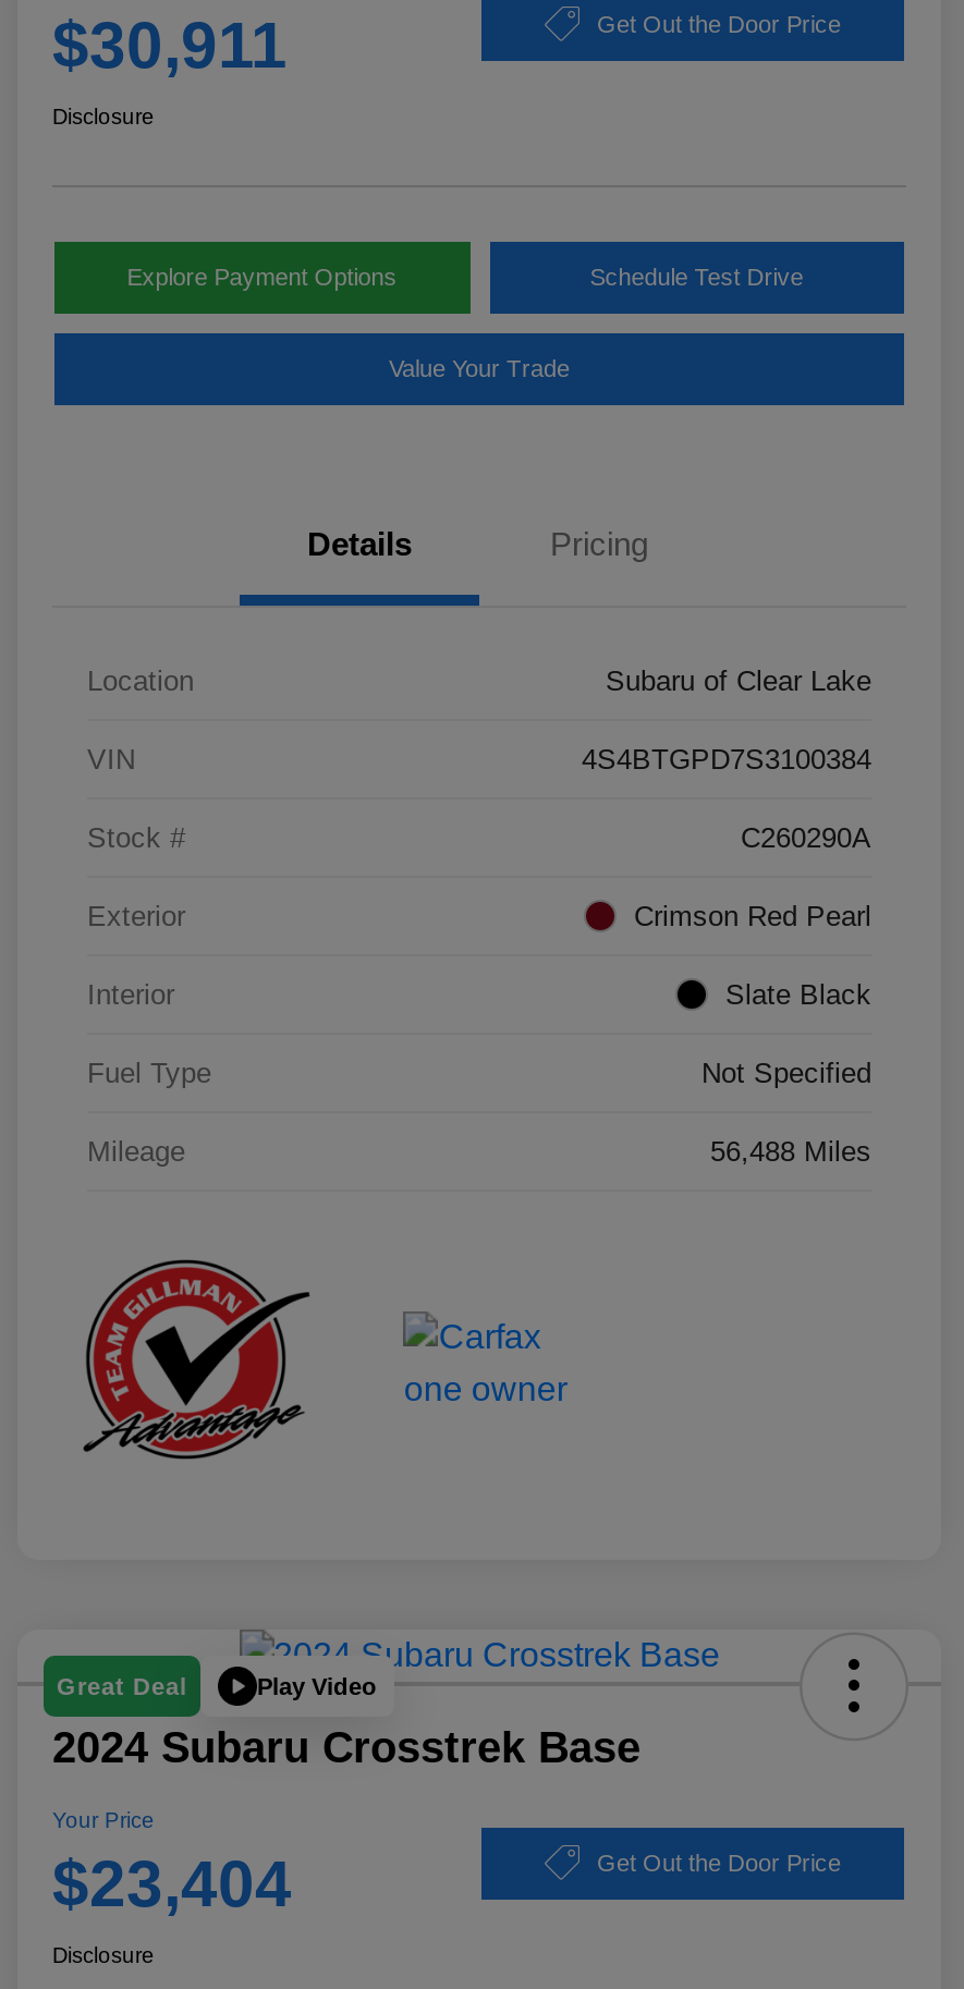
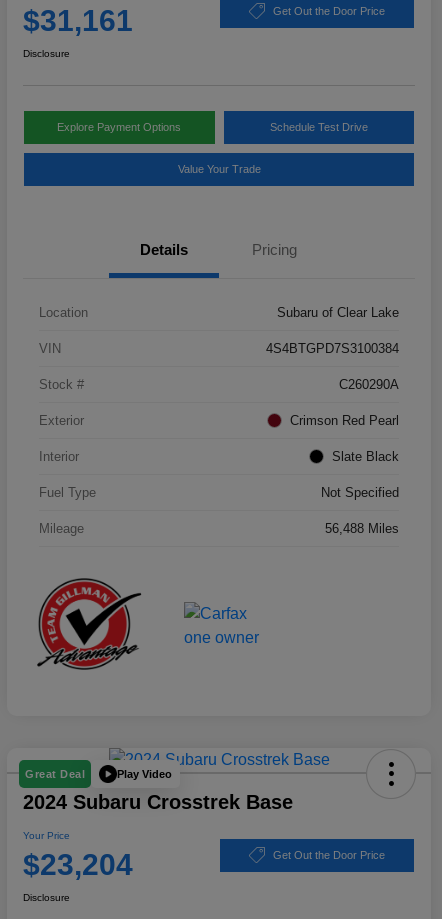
- $30,911
+ $31,161

- $23,404
+ $23,204
